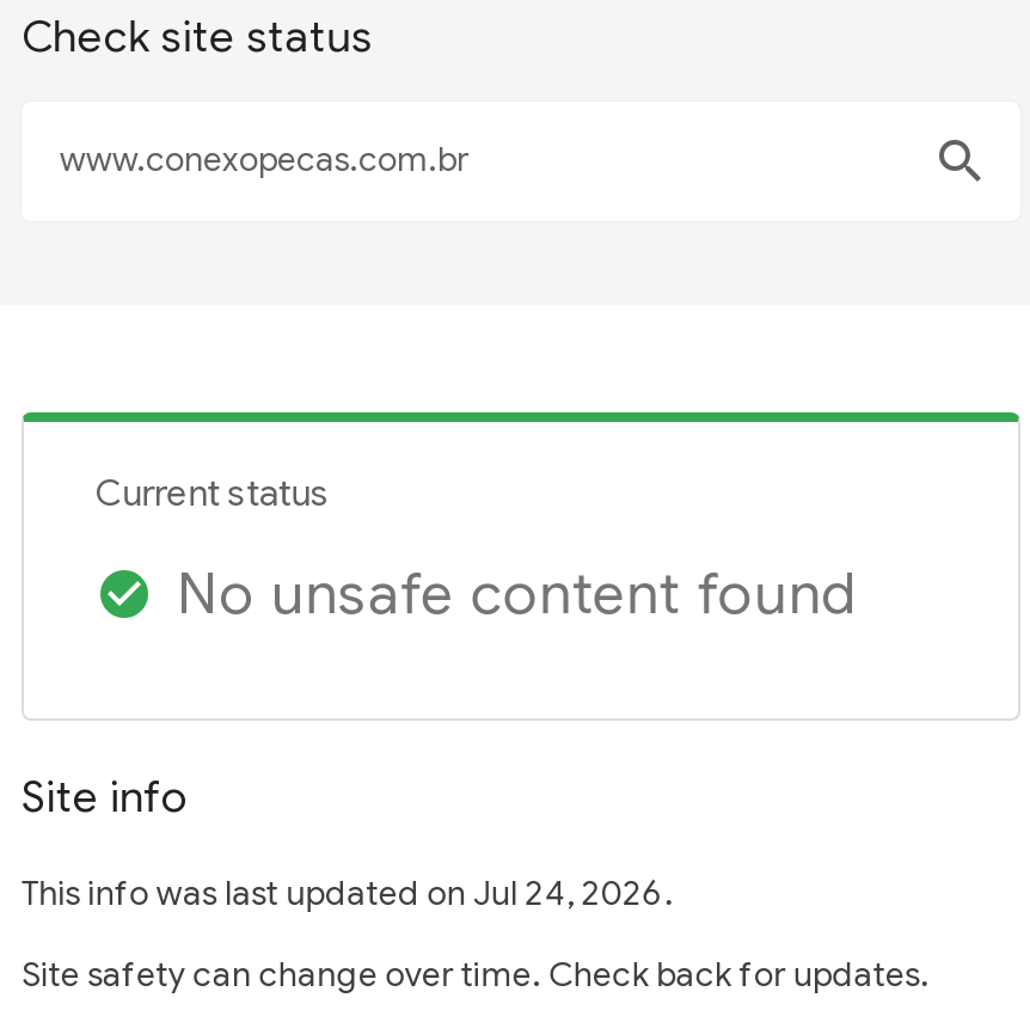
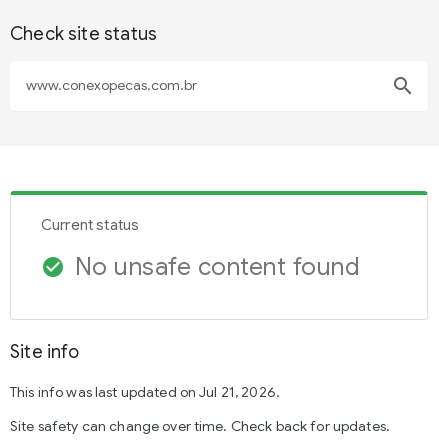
- This info was last updated on Jul 24, 2026.
+ This info was last updated on Jul 21, 2026.
